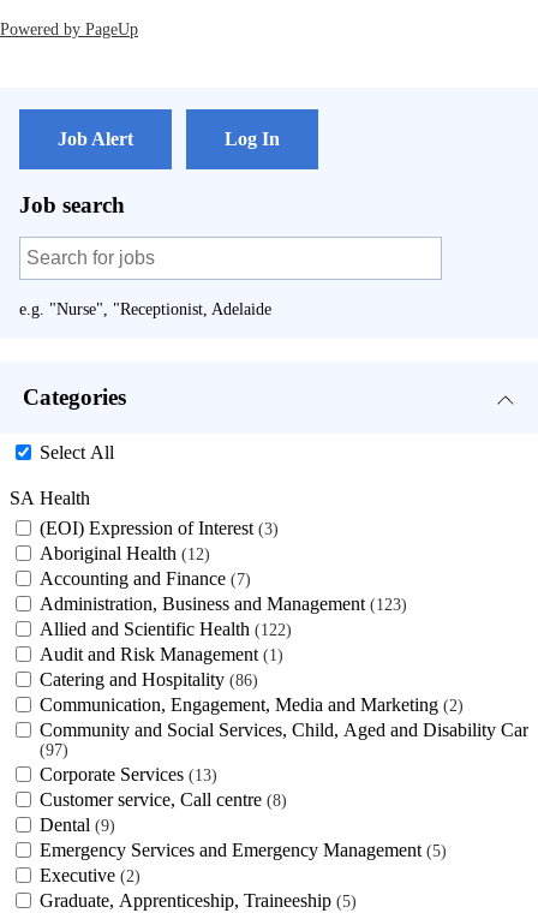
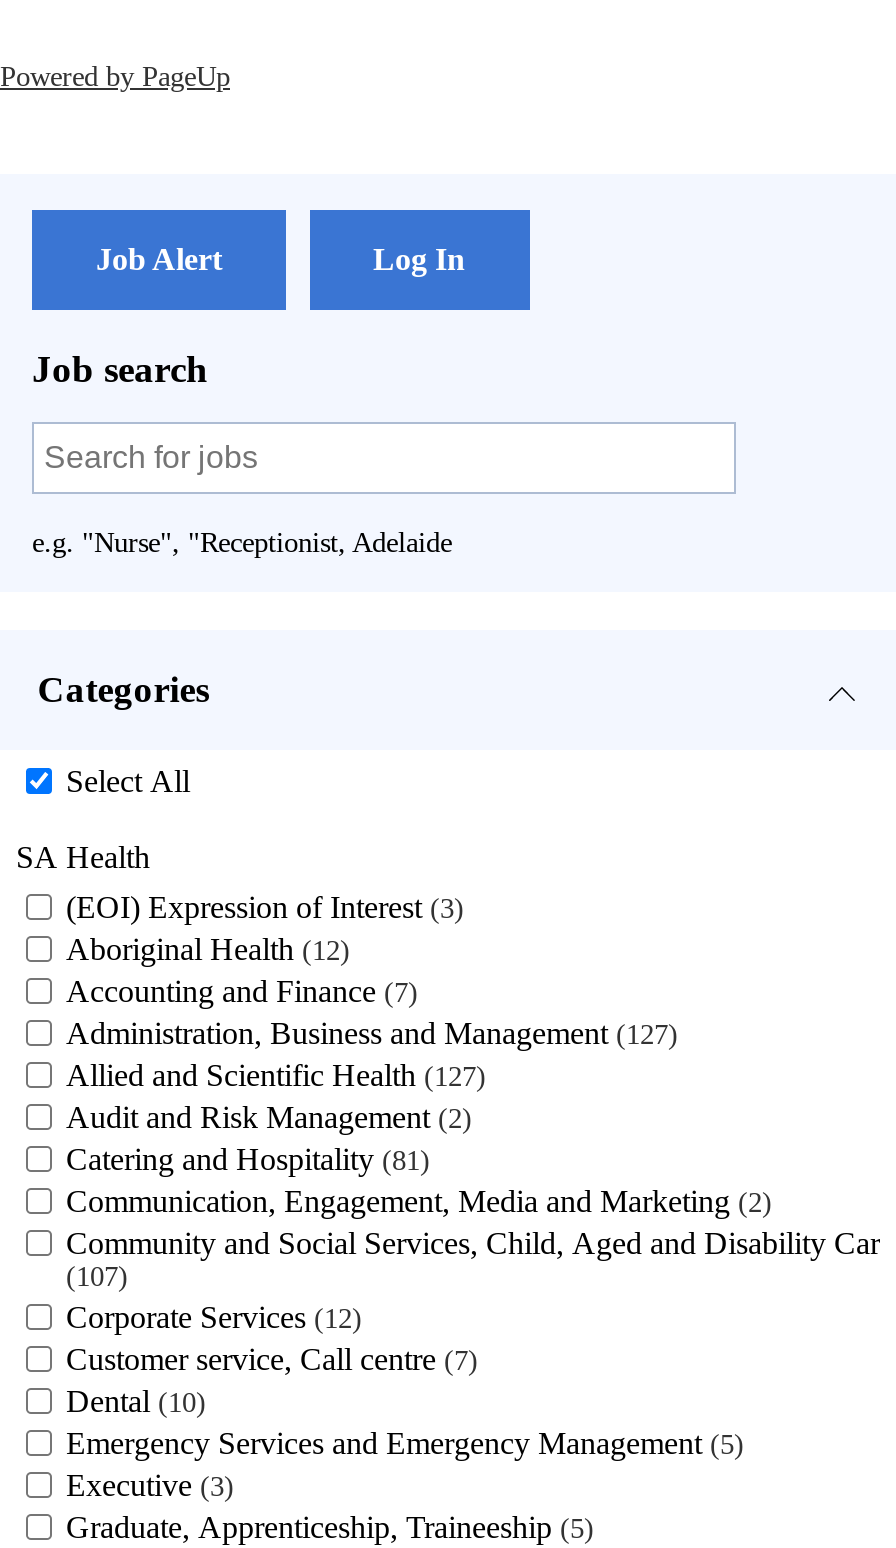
- Administration, Business and Management 123
+ Administration, Business and Management 127

- Allied and Scientific Health 122
+ Allied and Scientific Health 127

- Audit and Risk Management 1
+ Audit and Risk Management 2

- Catering and Hospitality 86
+ Catering and Hospitality 81

- 97
+ 107

- Corporate Services 13
+ Corporate Services 12

- Customer service, Call centre 8
+ Customer service, Call centre 7

- Dental 9
+ Dental 10

- Executive 2
+ Executive 3
